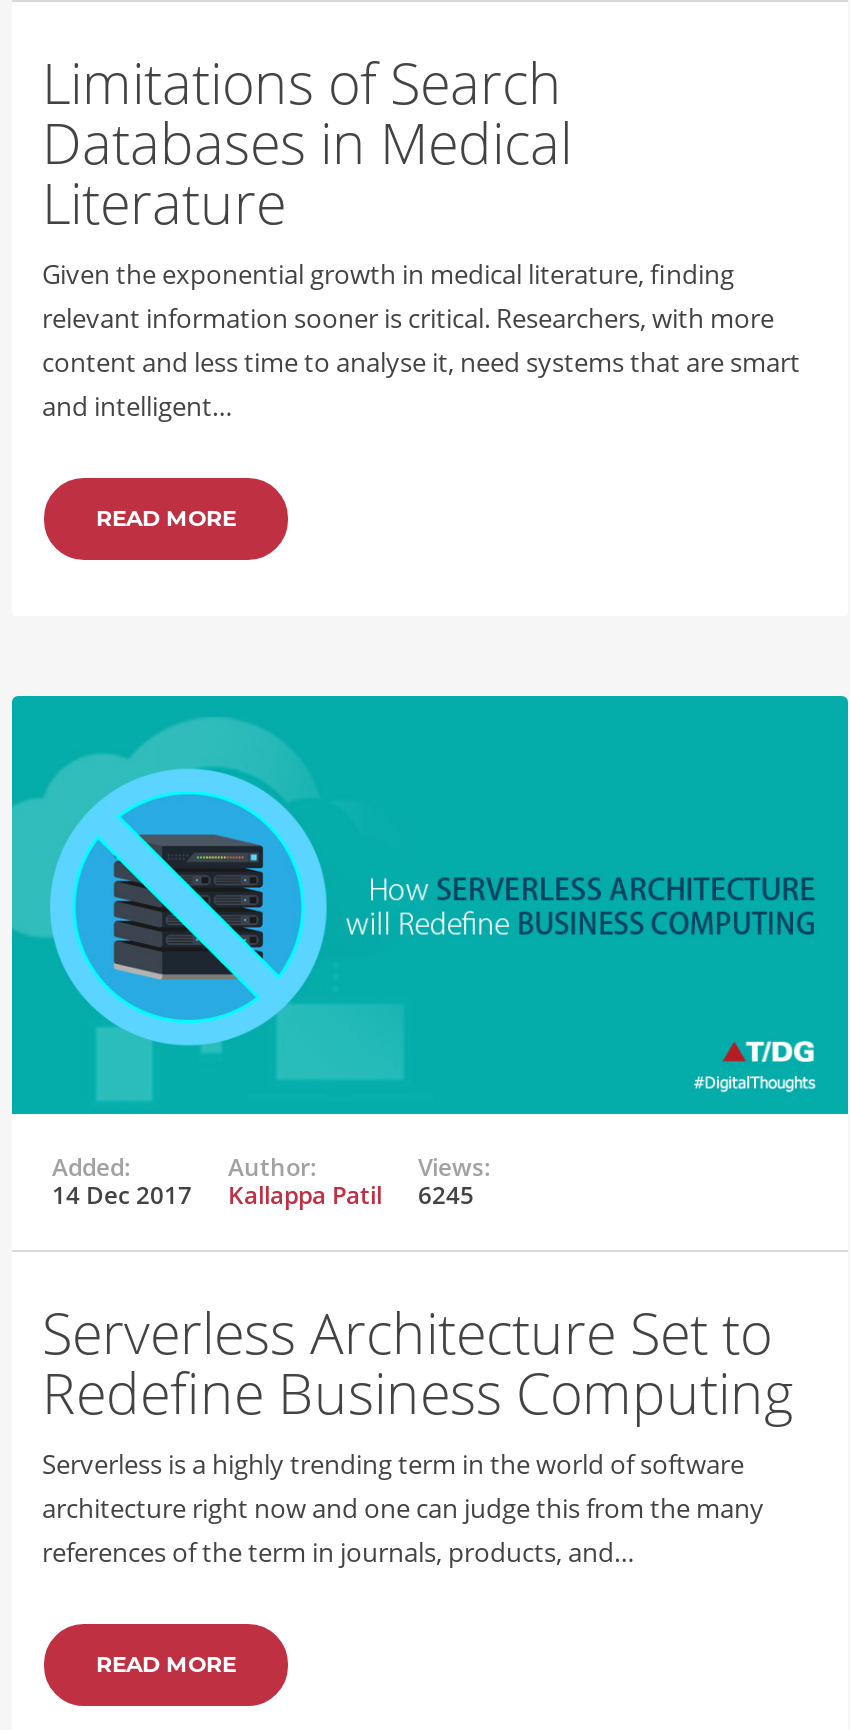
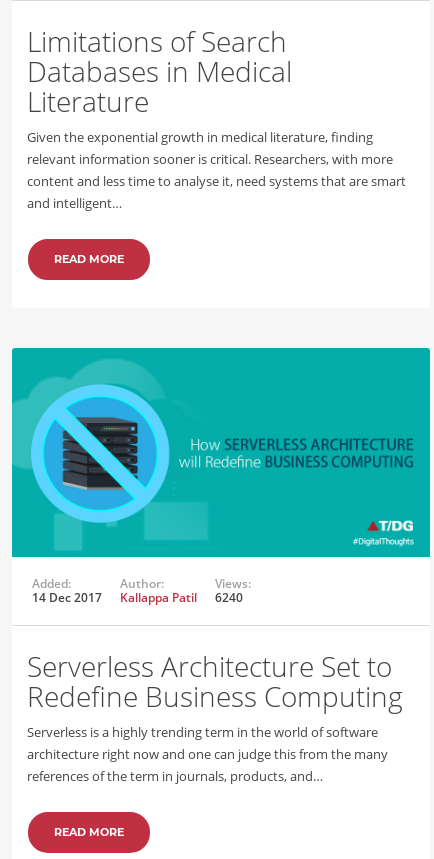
- 14 Dec 2017 Kallappa Patil 6245
+ 14 Dec 2017 Kallappa Patil 6240
